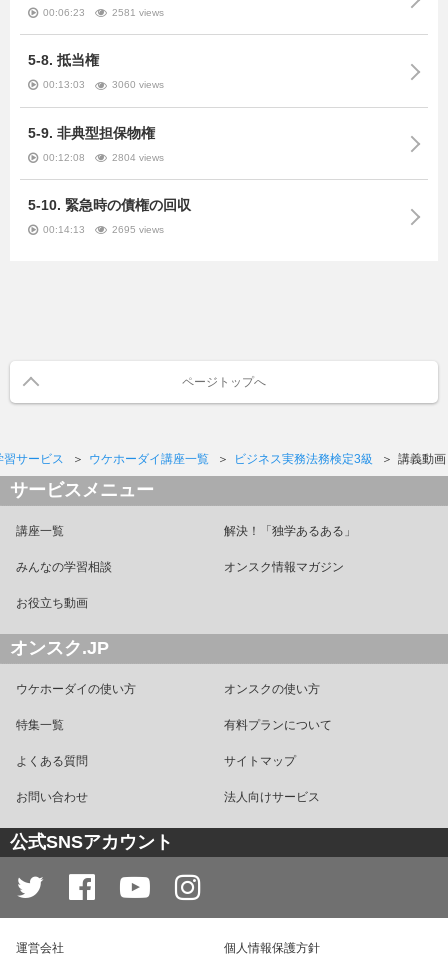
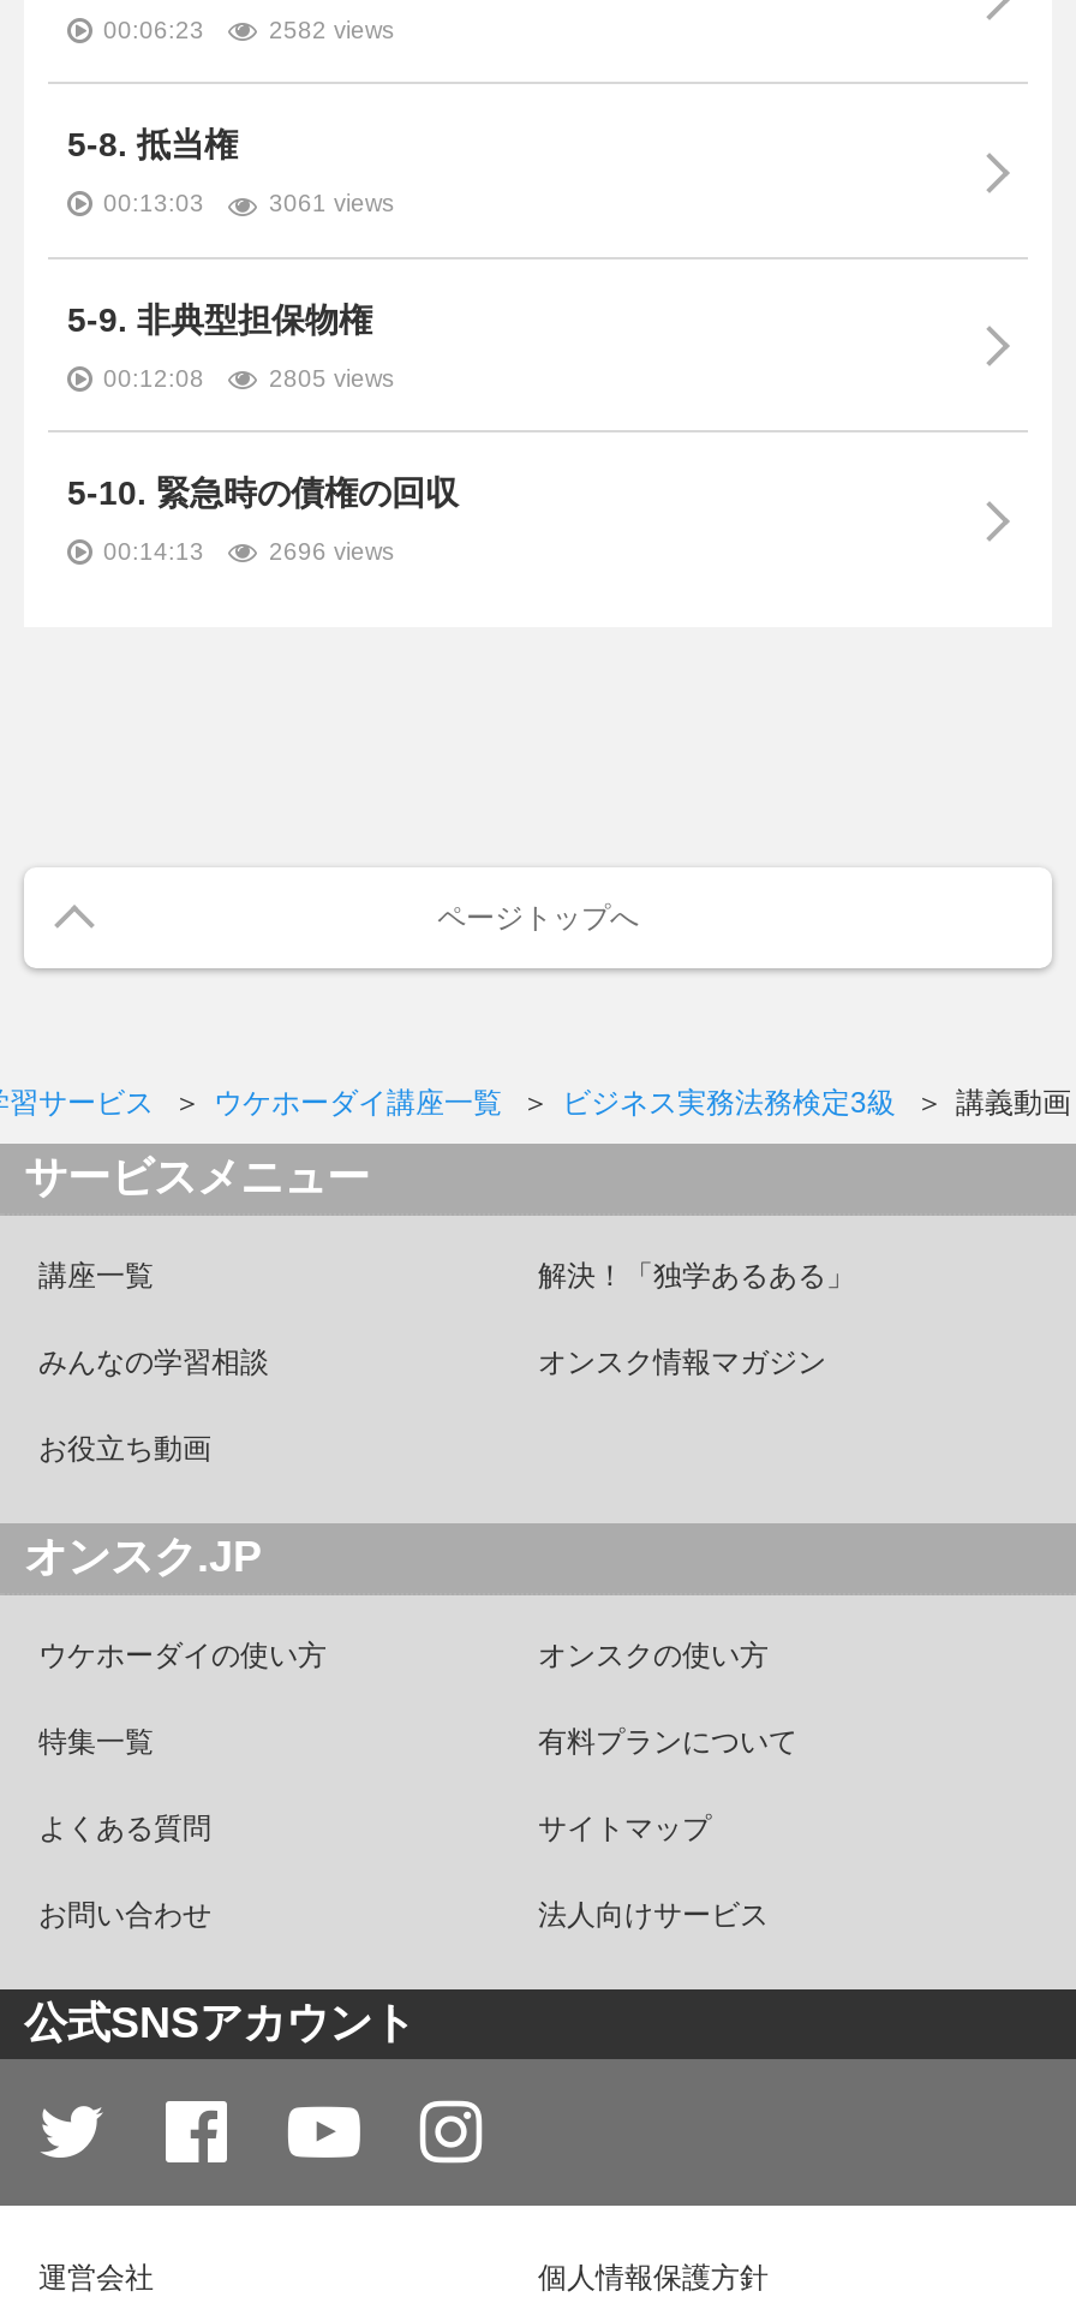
- 2581 views
+ 2582 views

- 3060 views
+ 3061 views

- 2804 views
+ 2805 views

- 2695 views
+ 2696 views
